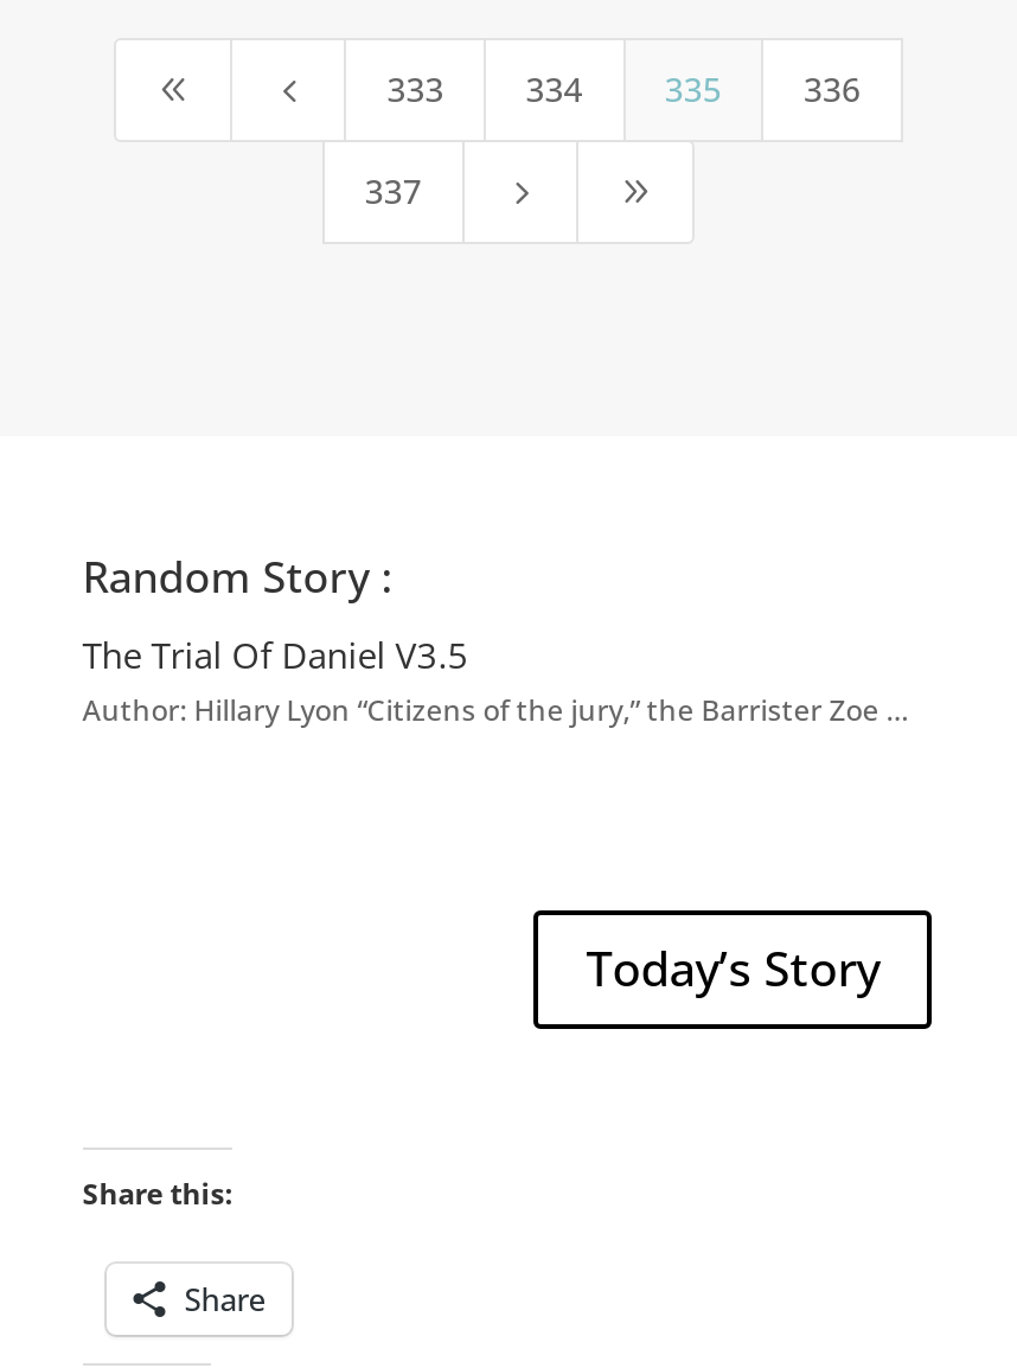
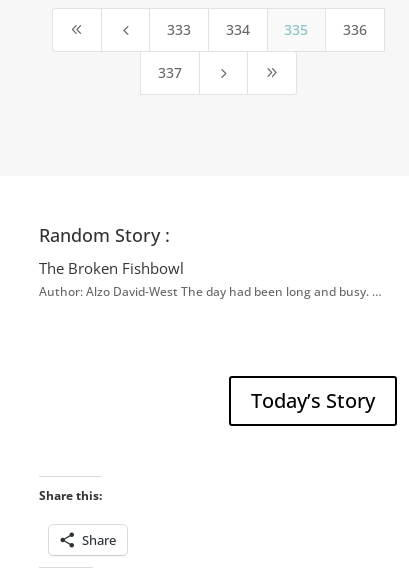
- The Trial Of Daniel V3.5
- Author: Hillary Lyon “Citizens of the jury,” the Barrister Zoe …
+ The Broken Fishbowl
+ Author: Alzo David-West The day had been long and busy. …
